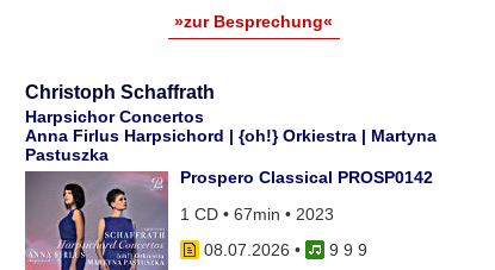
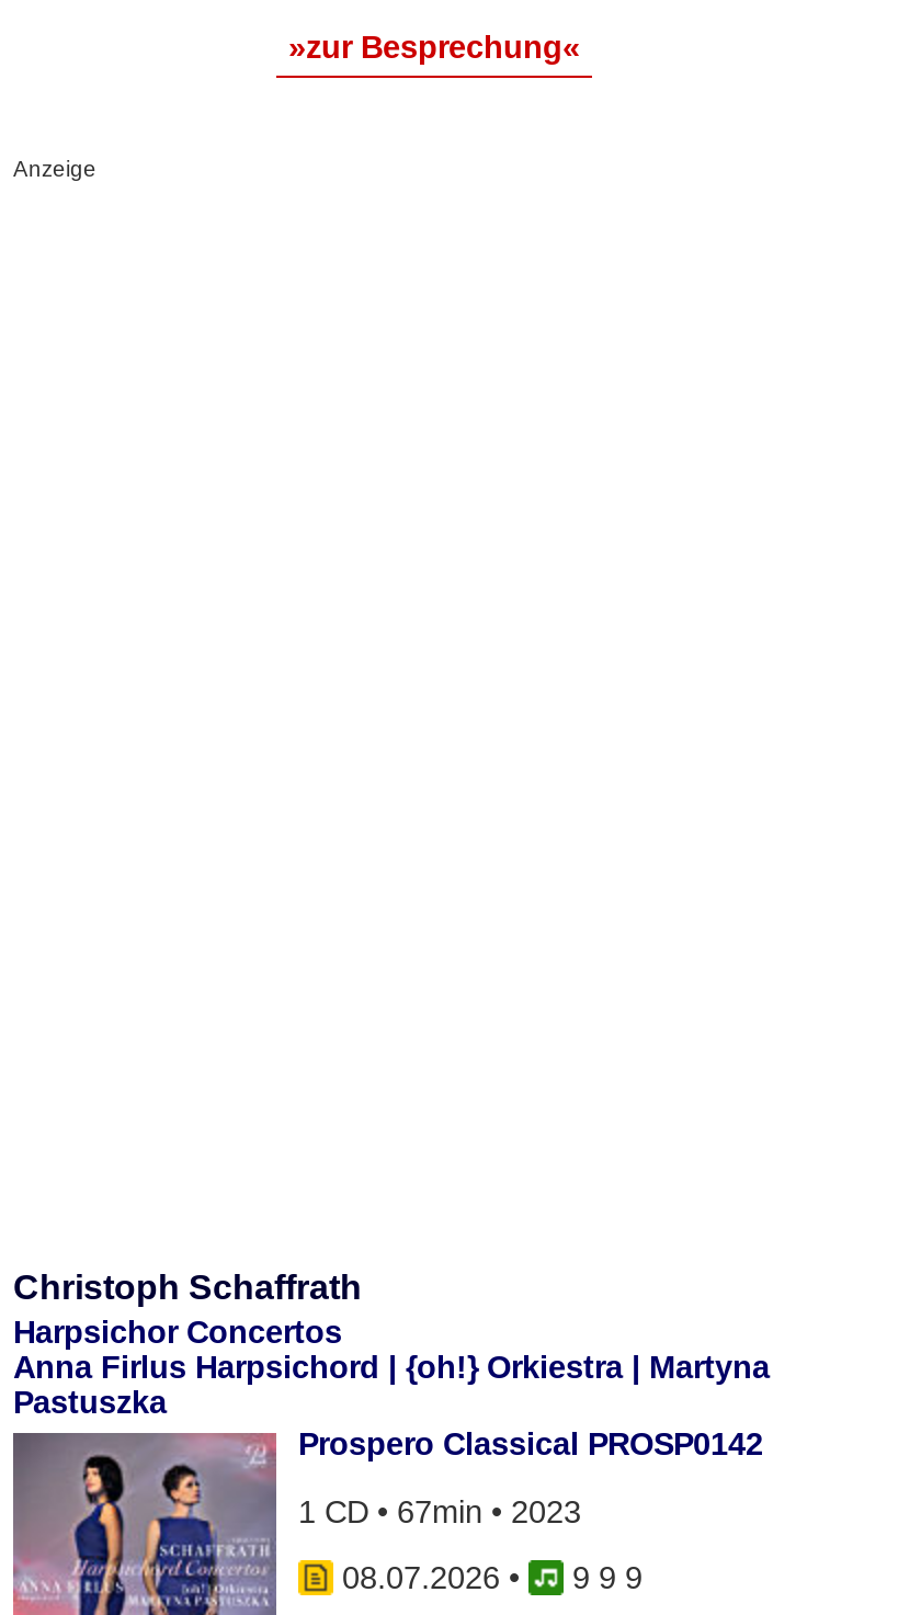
+ Anzeige
